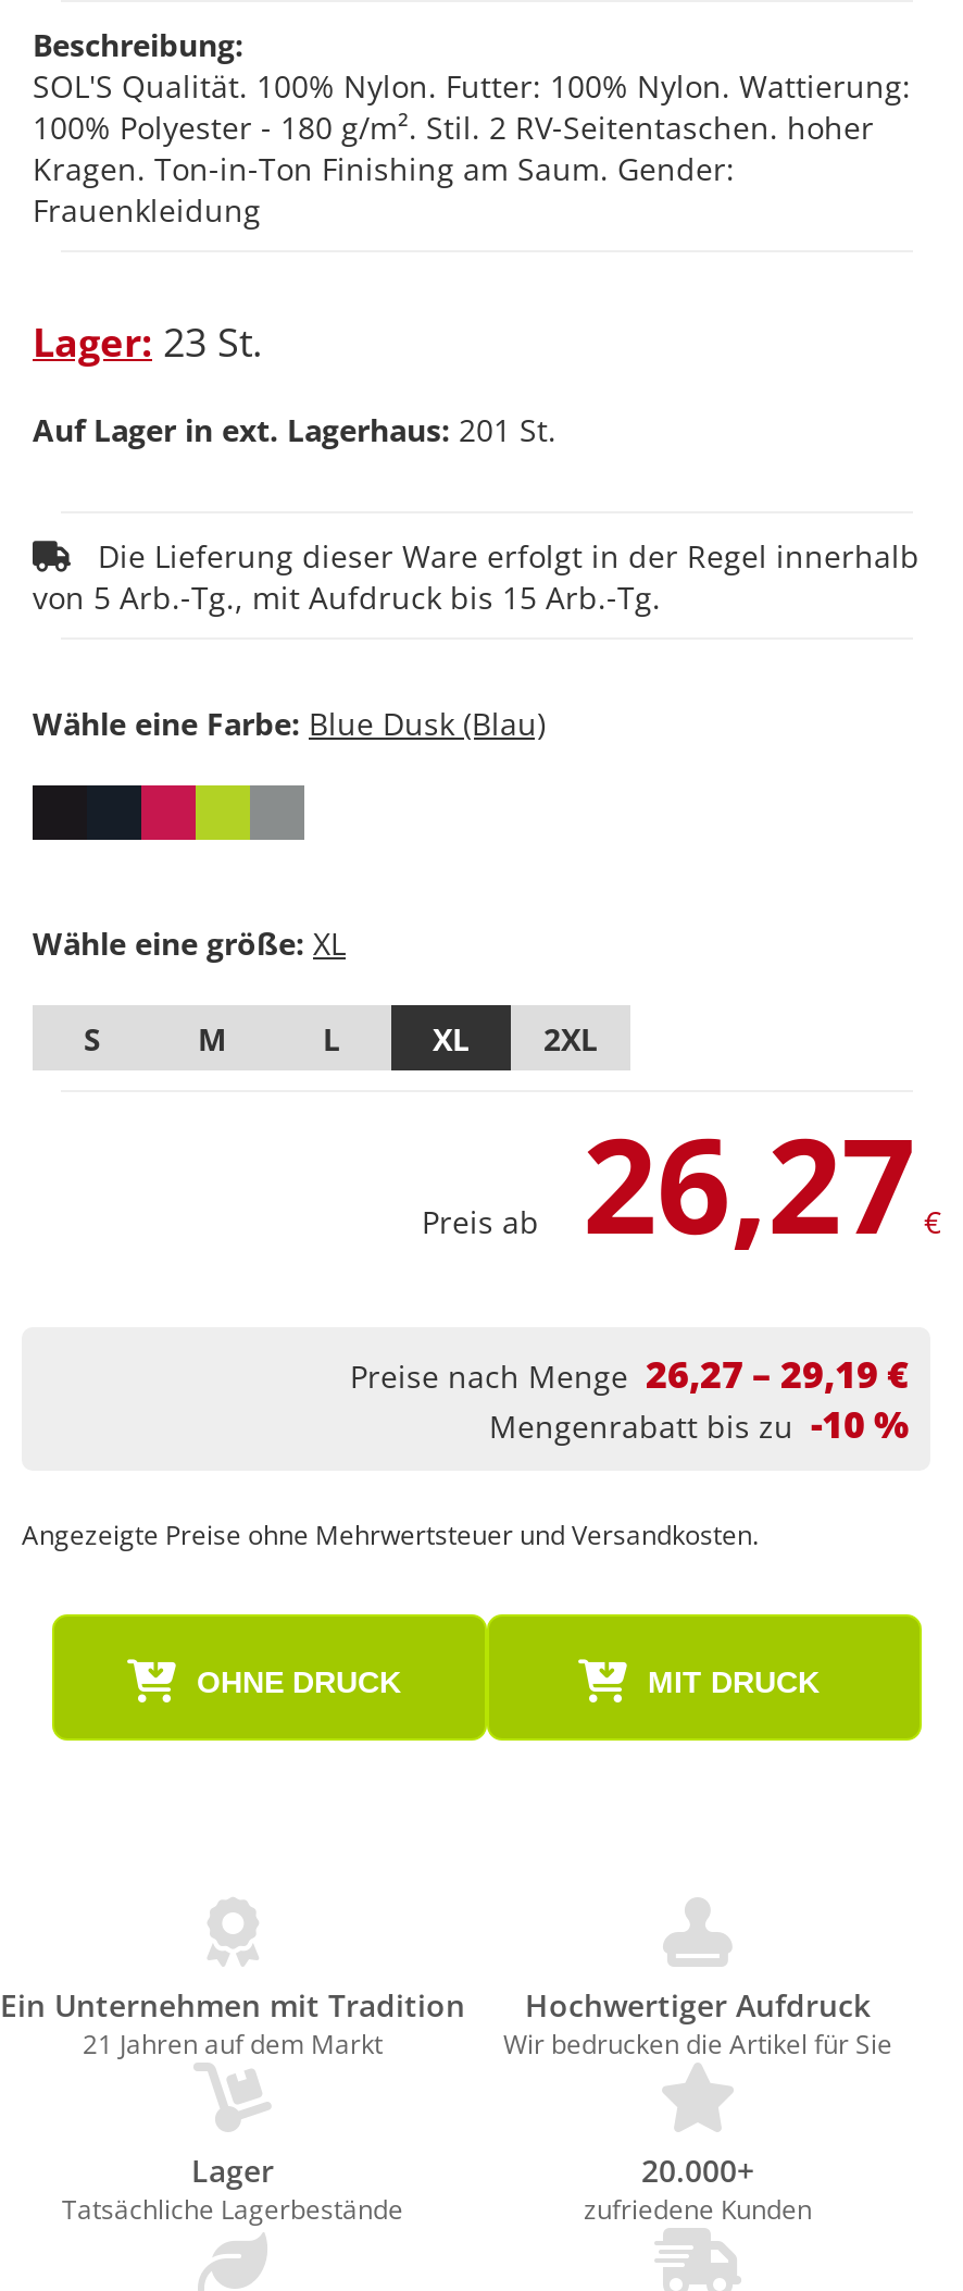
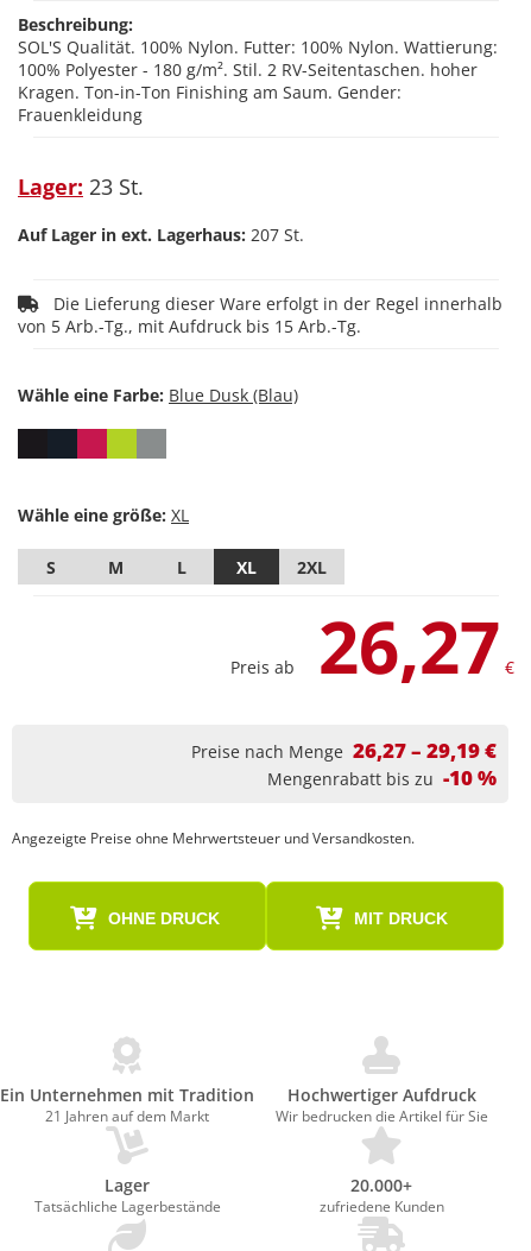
- Auf Lager in ext. Lagerhaus: 201 St.
+ Auf Lager in ext. Lagerhaus: 207 St.
